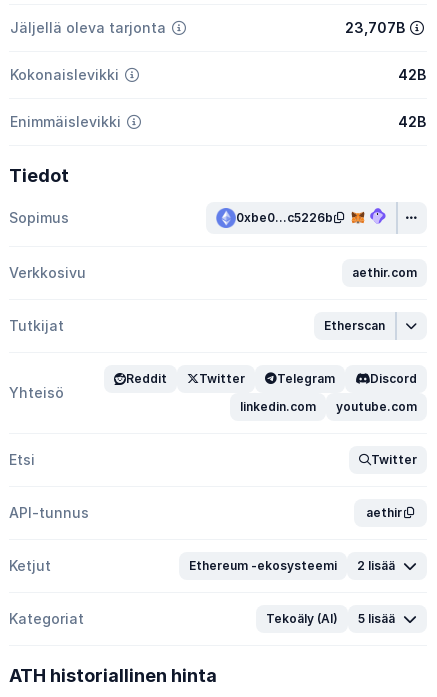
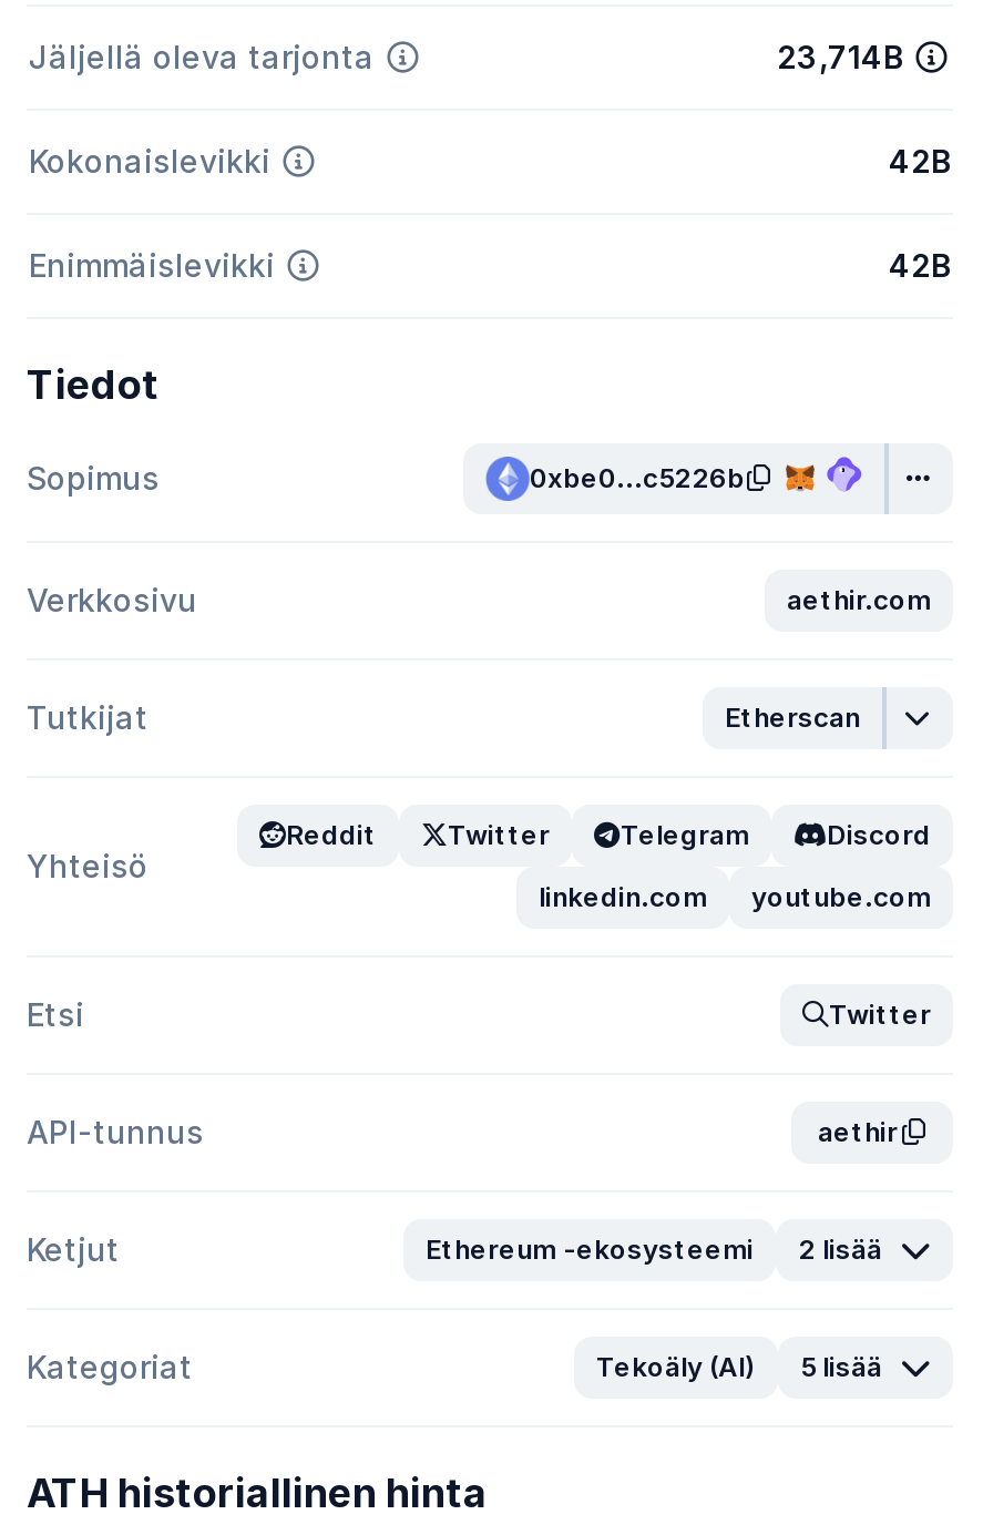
- 23,707B
+ 23,714B
